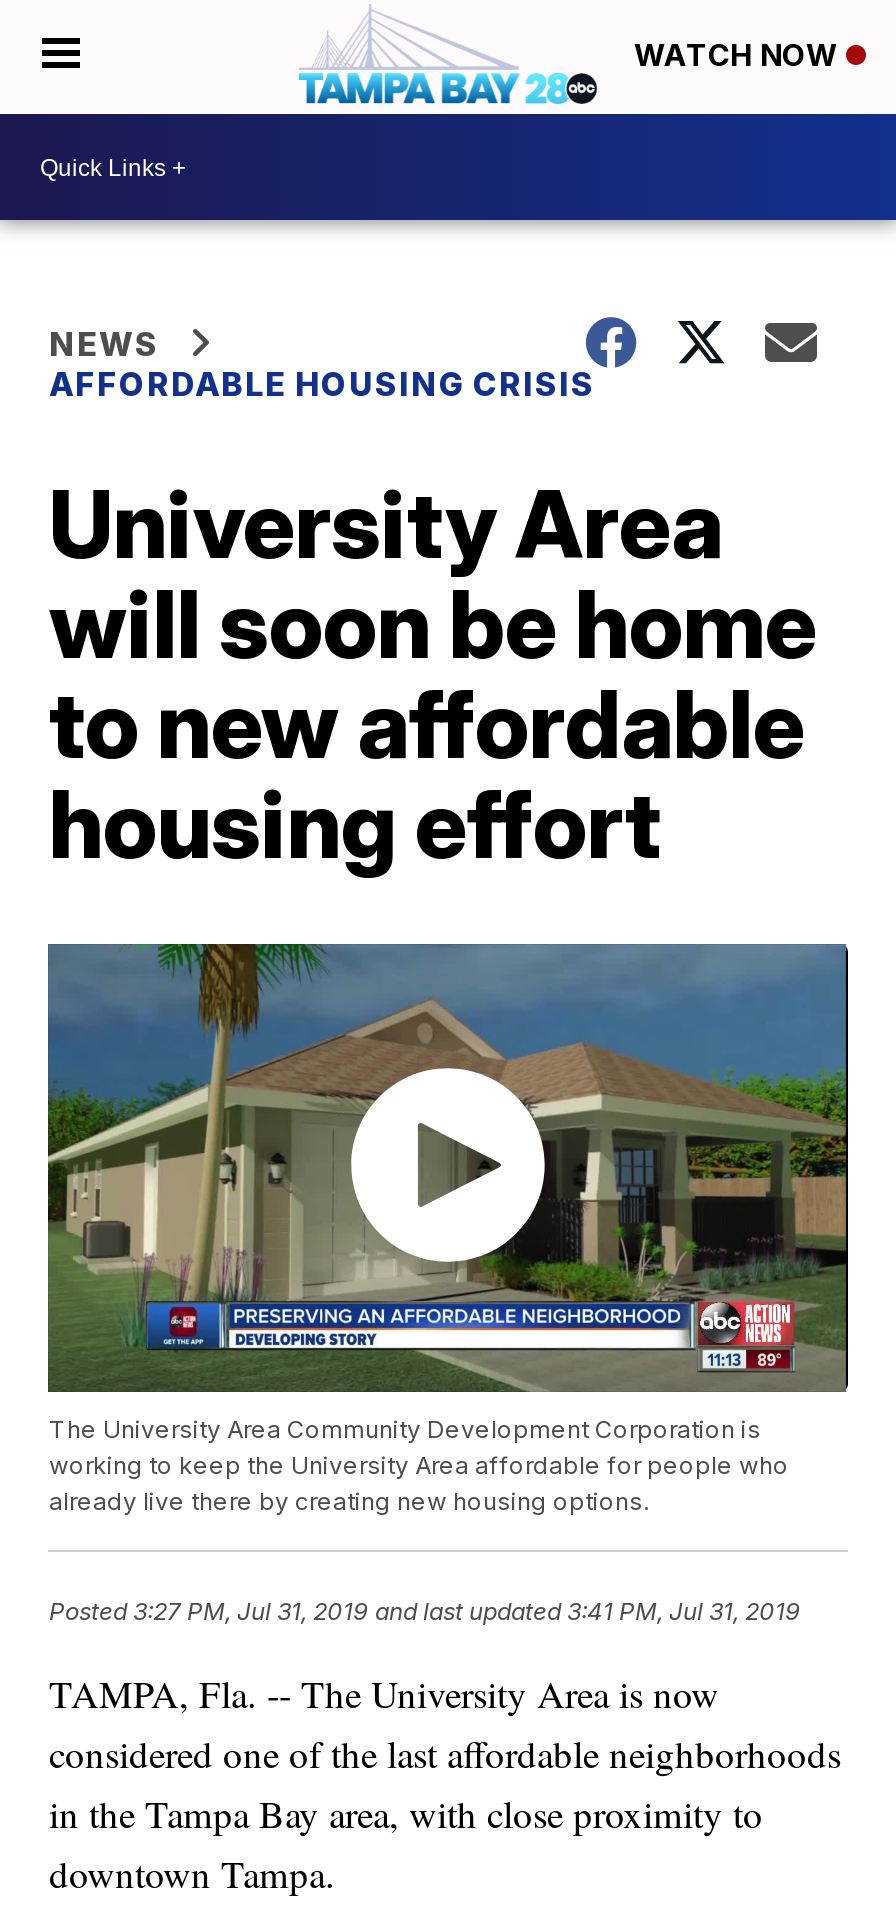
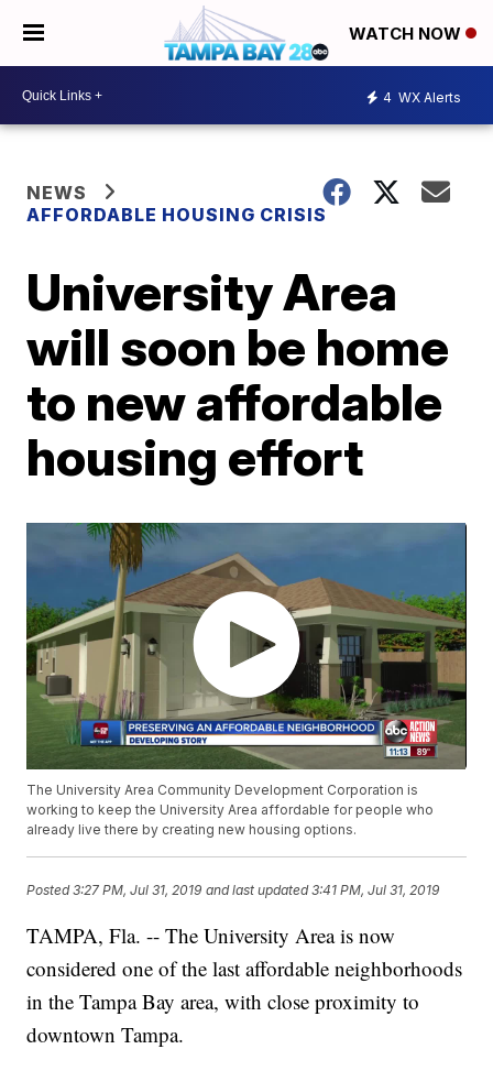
+ 4 WX Alerts
